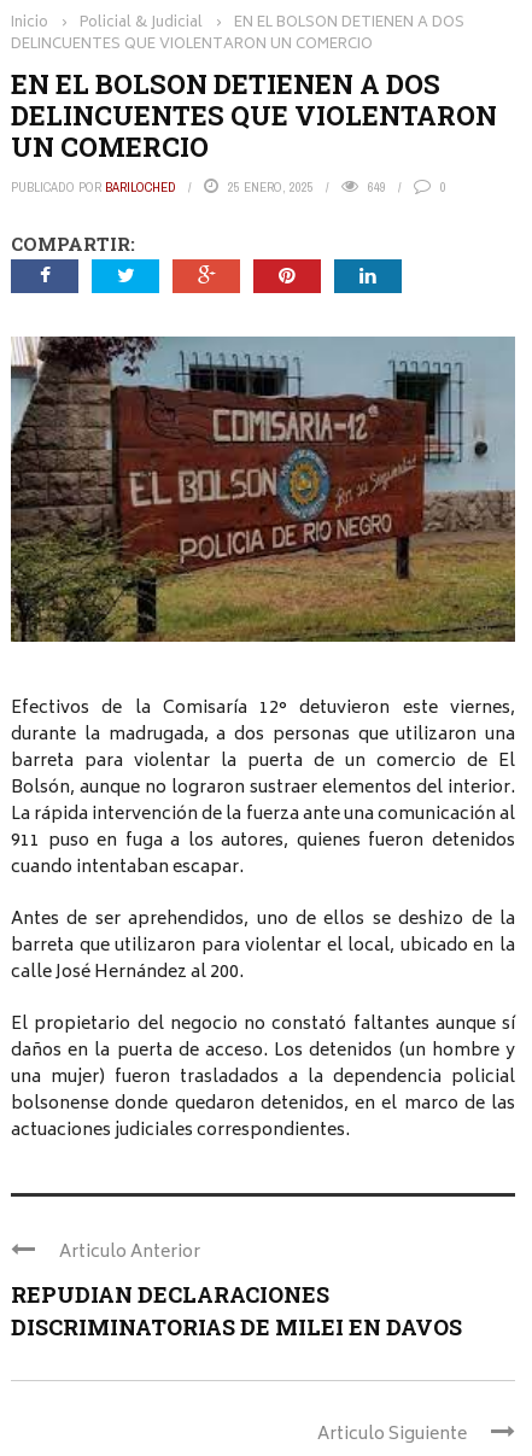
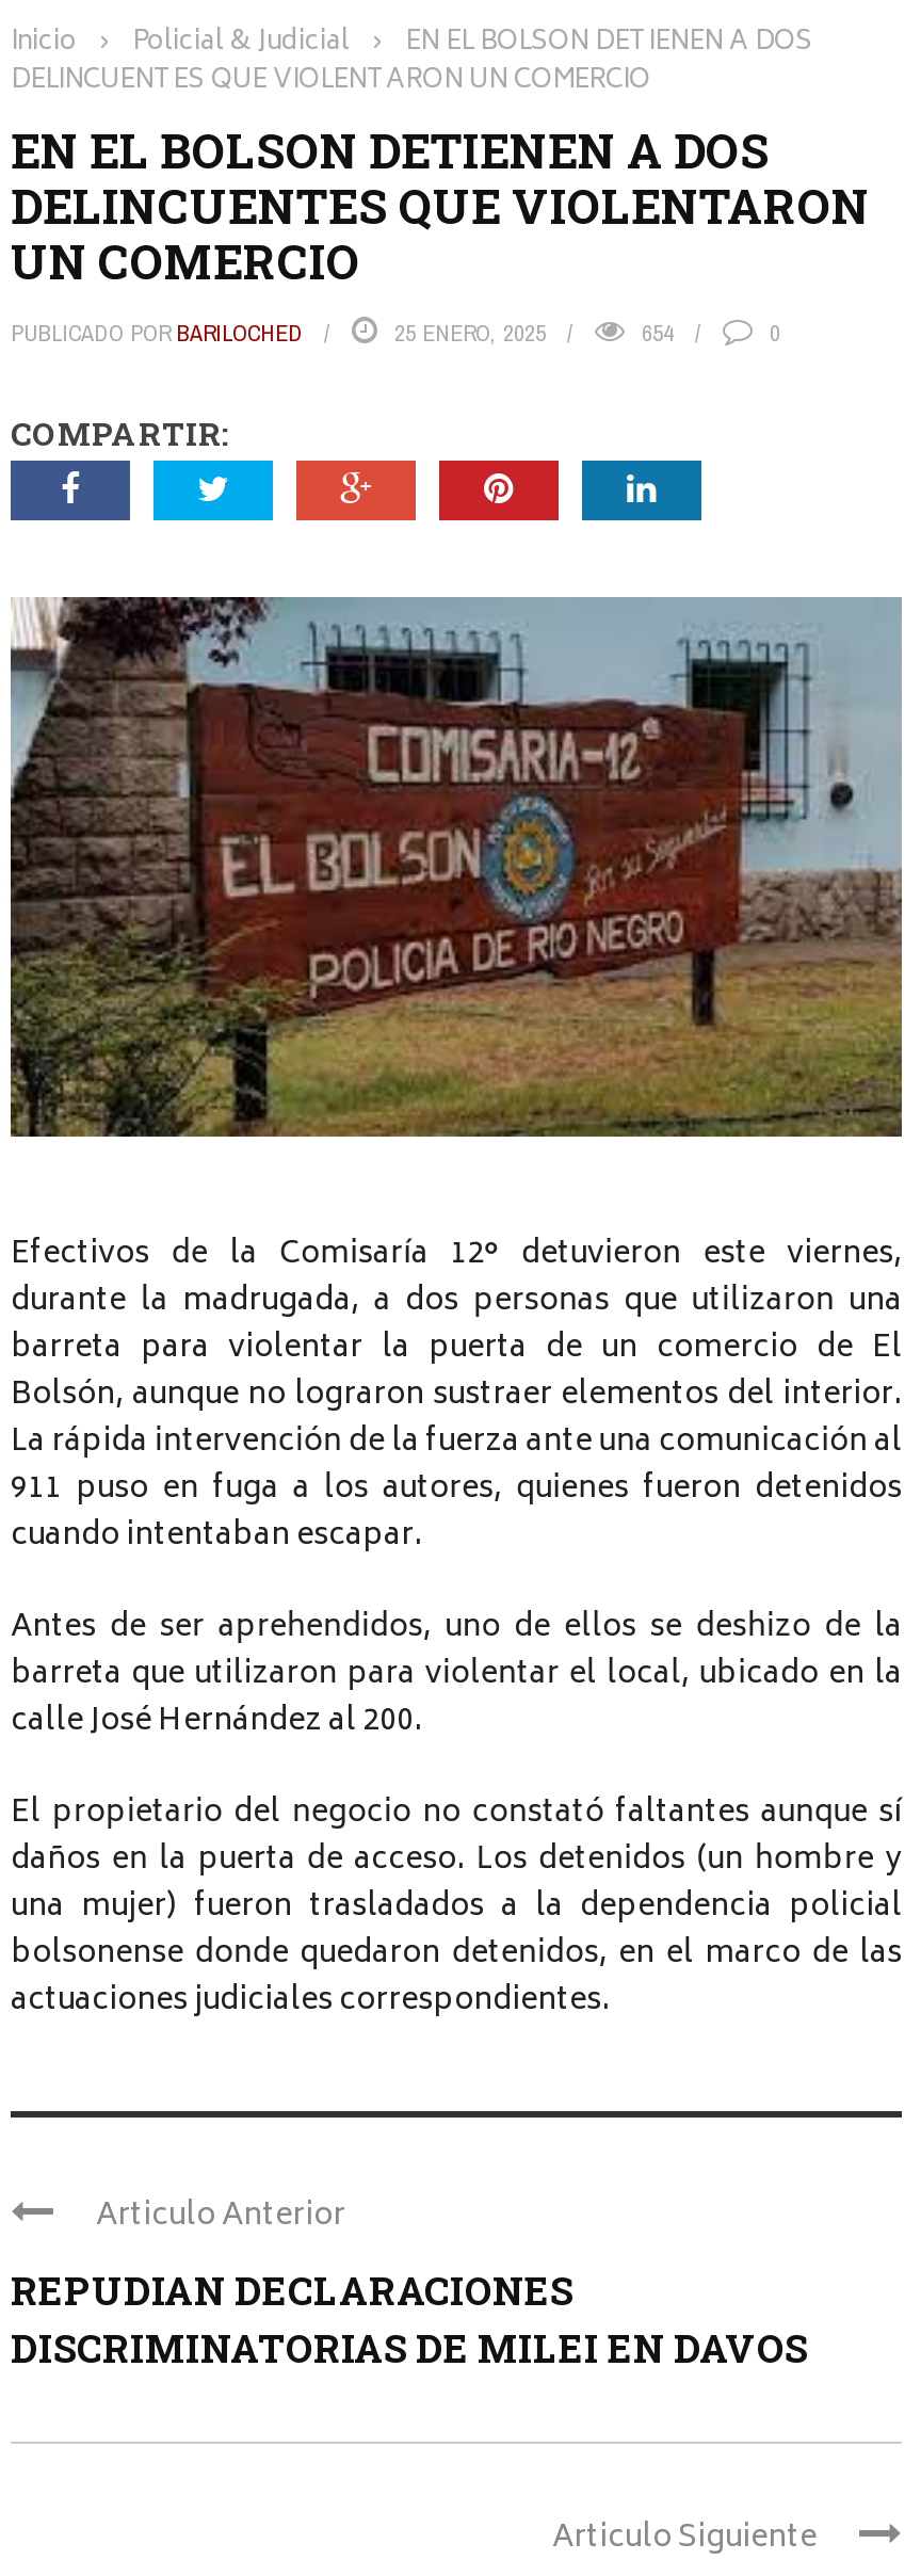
- 649
+ 654
